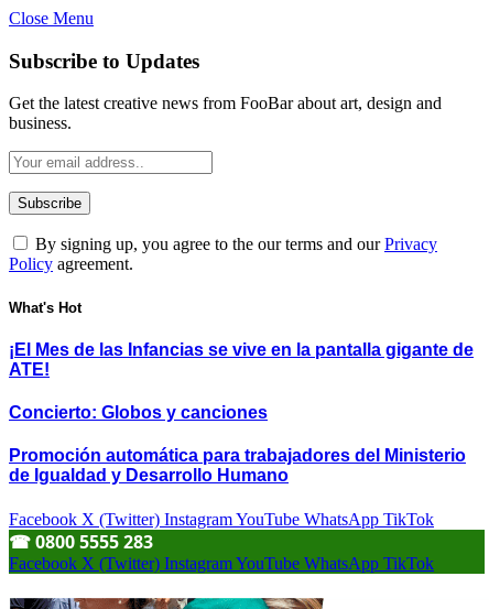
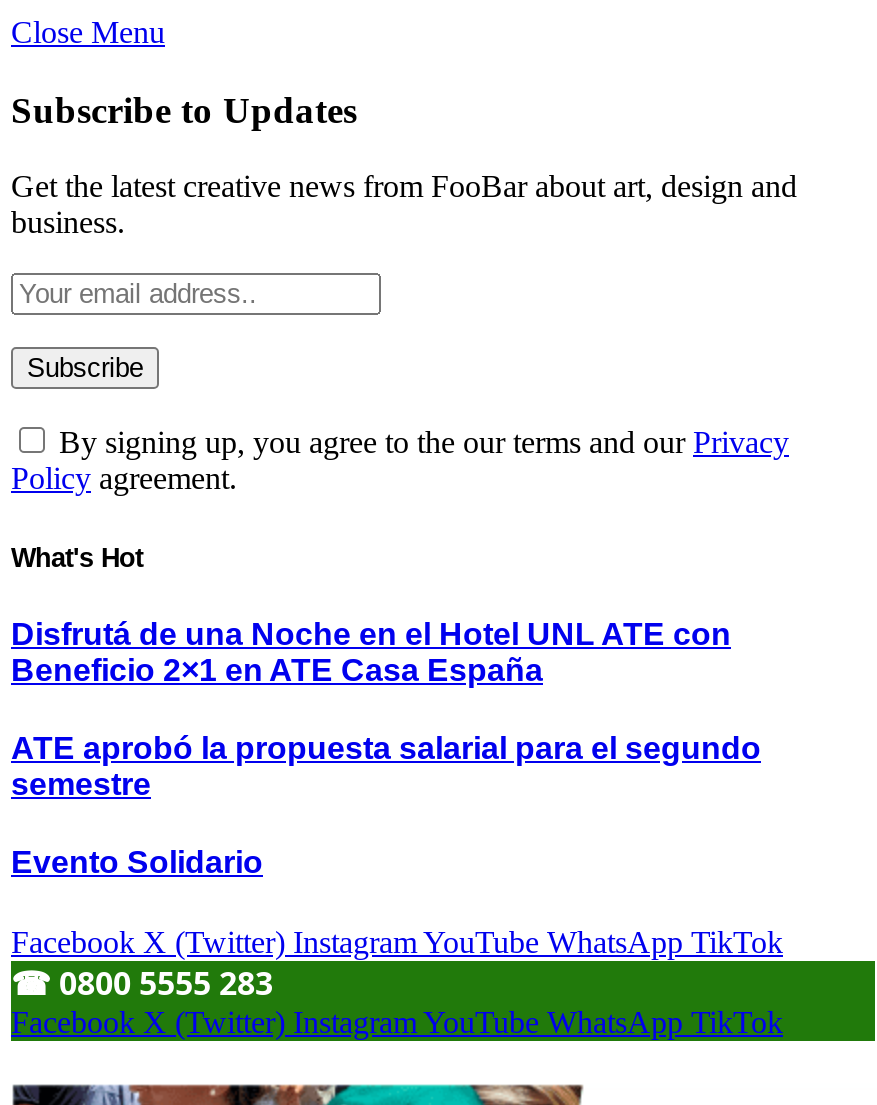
- ¡El Mes de las Infancias se vive en la pantalla gigante de
- ATE!
+ Disfrutá de una Noche en el Hotel UNL ATE con
+ Beneficio 2×1 en ATE Casa España

- Concierto: Globos y canciones
+ ATE aprobó la propuesta salarial para el segundo
+ semestre

- Promoción automática para trabajadores del Ministerio
- de Igualdad y Desarrollo Humano
+ Evento Solidario
